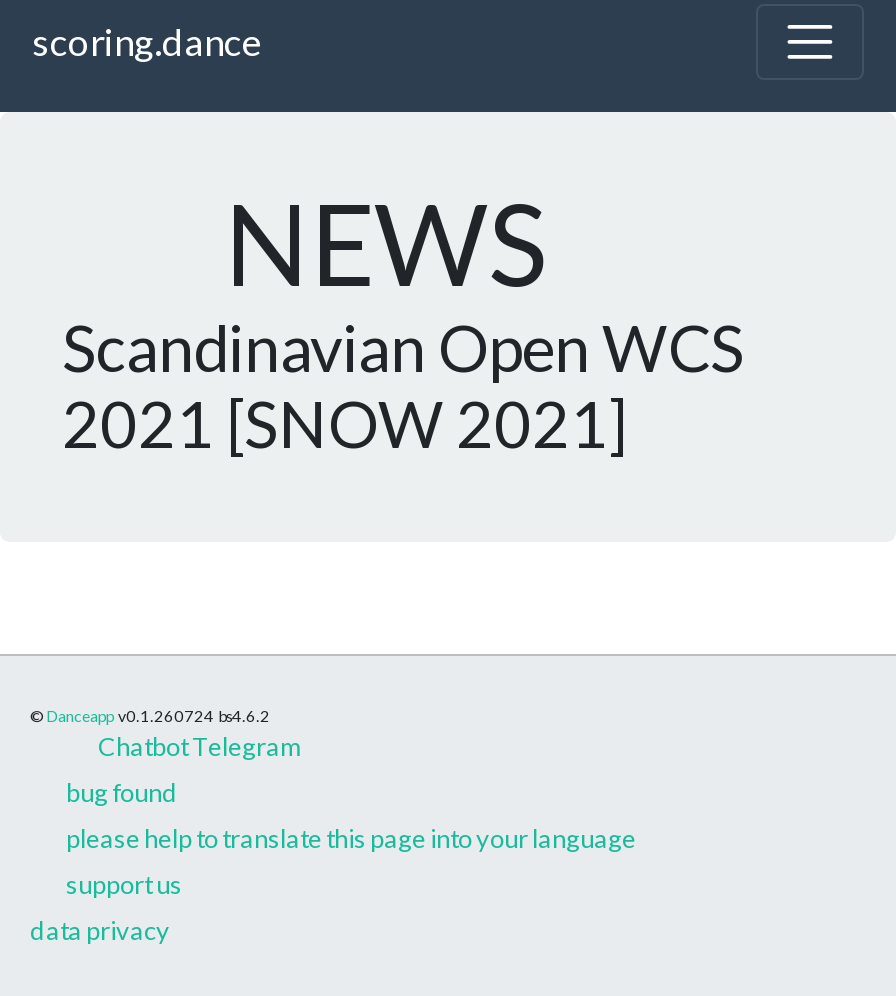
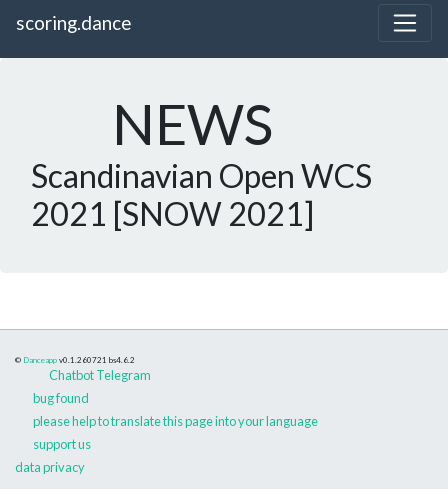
- © Danceapp v0.1.260724 bs4.6.2
+ © Danceapp v0.1.260721 bs4.6.2
